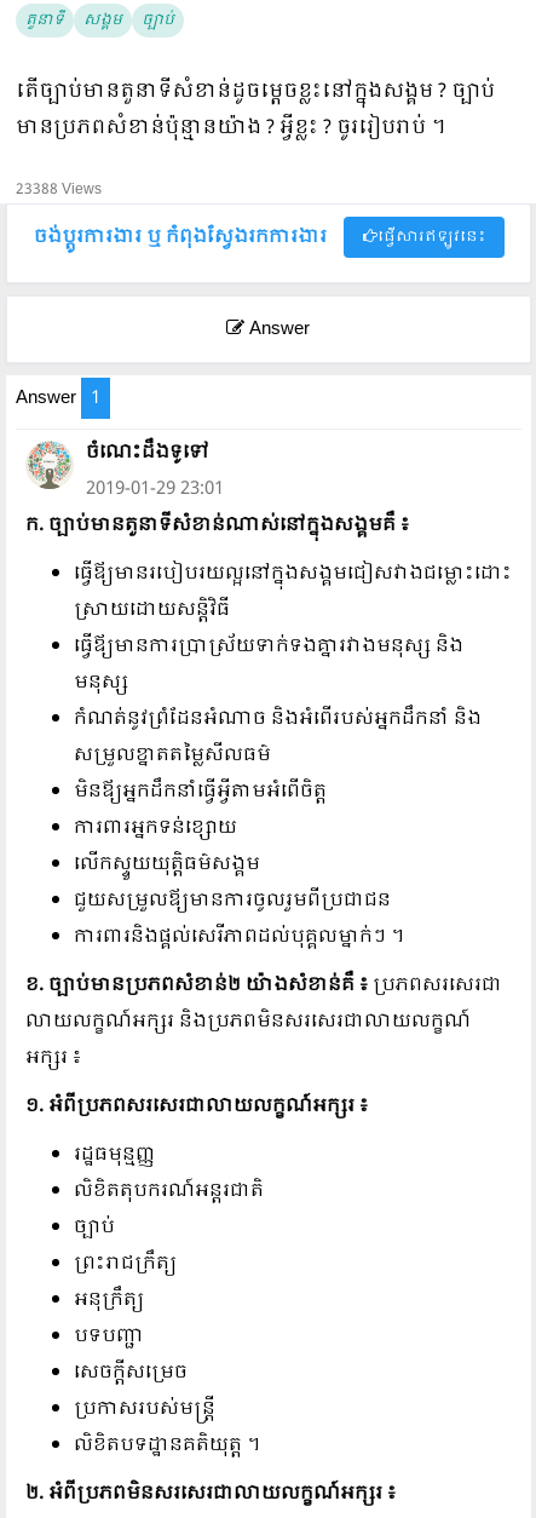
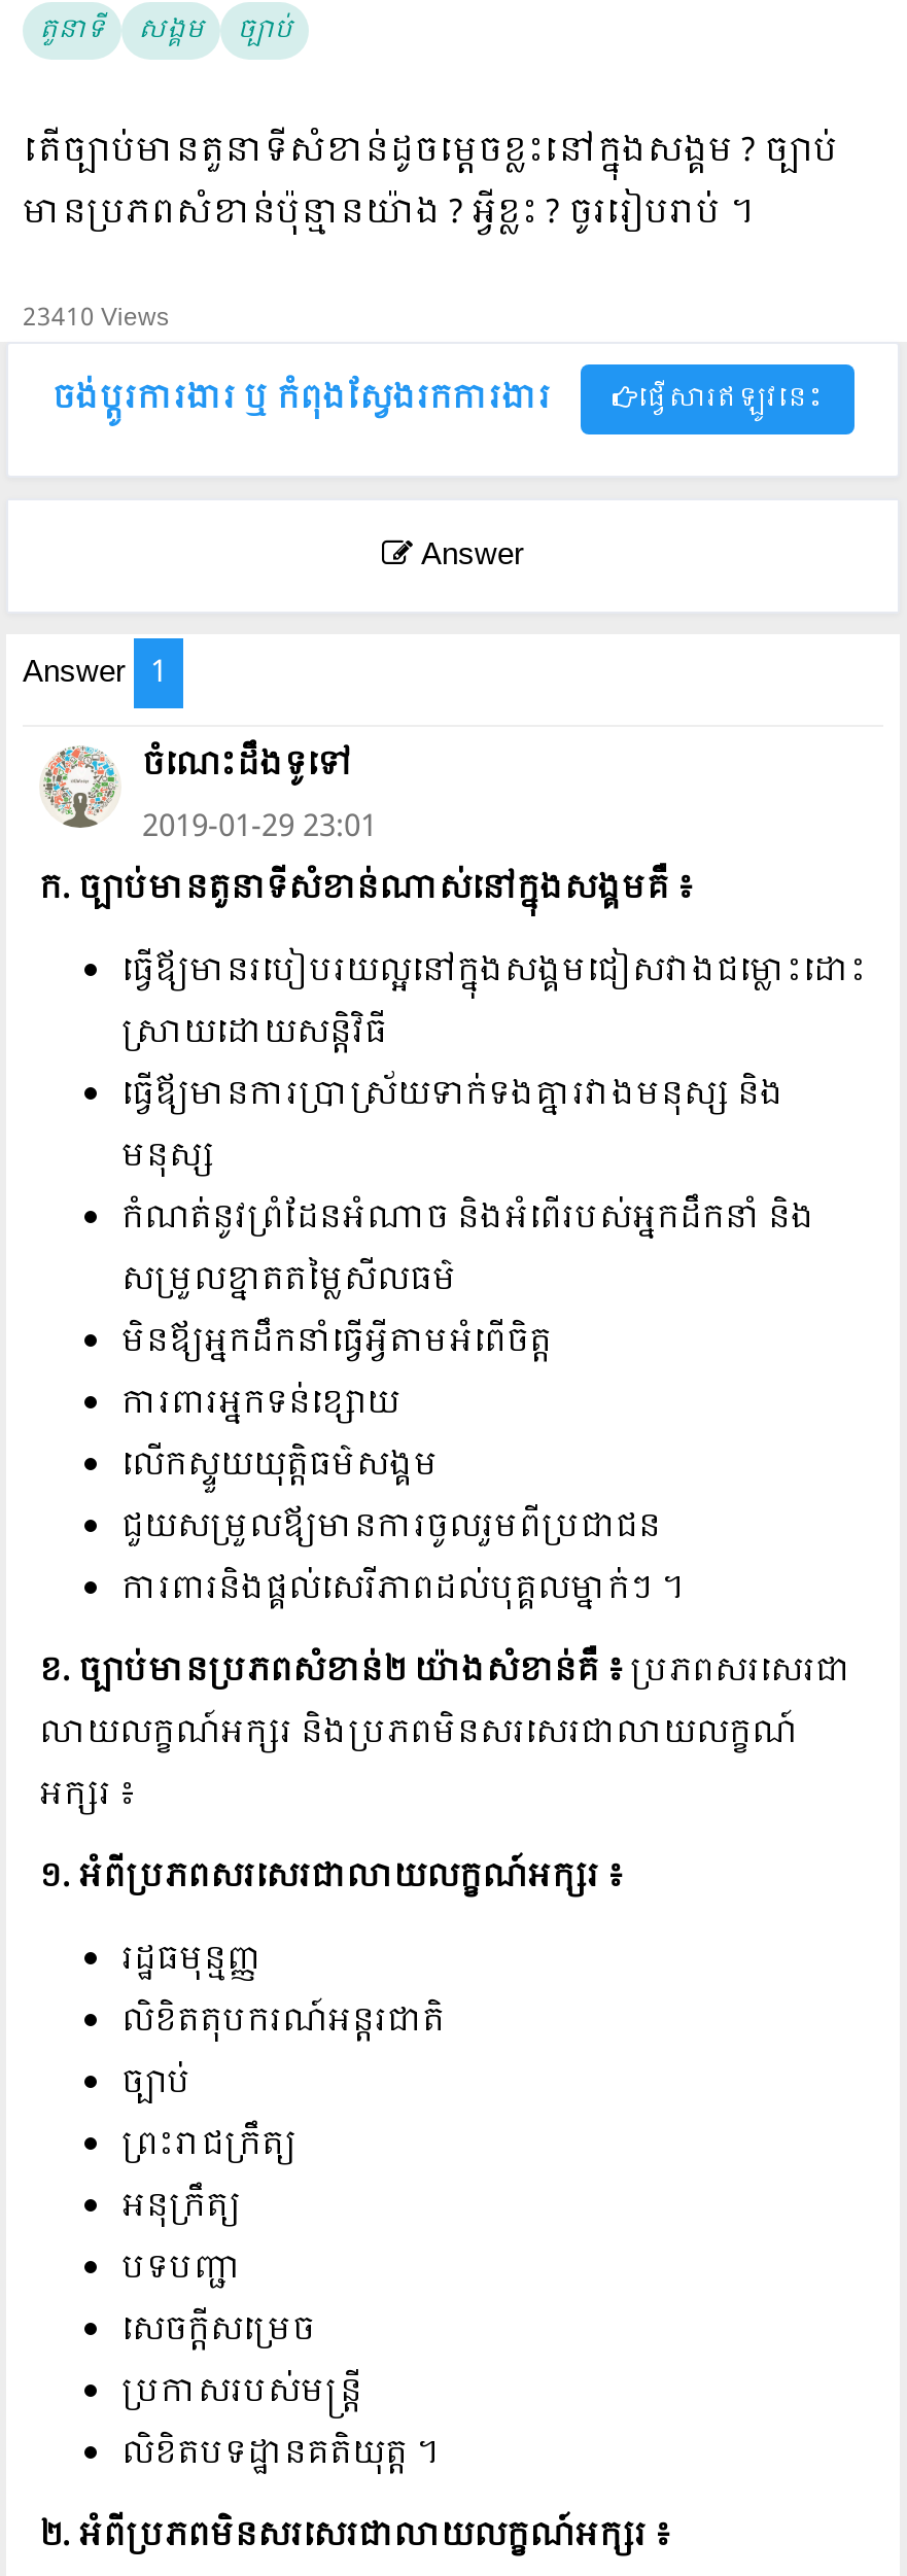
- 23388 Views
+ 23410 Views
